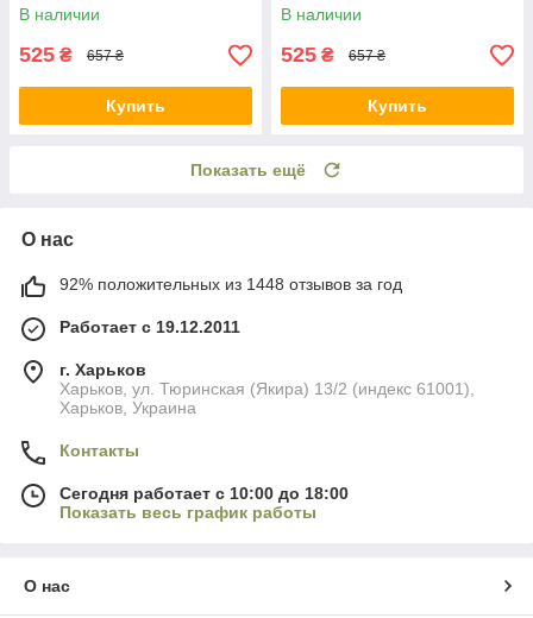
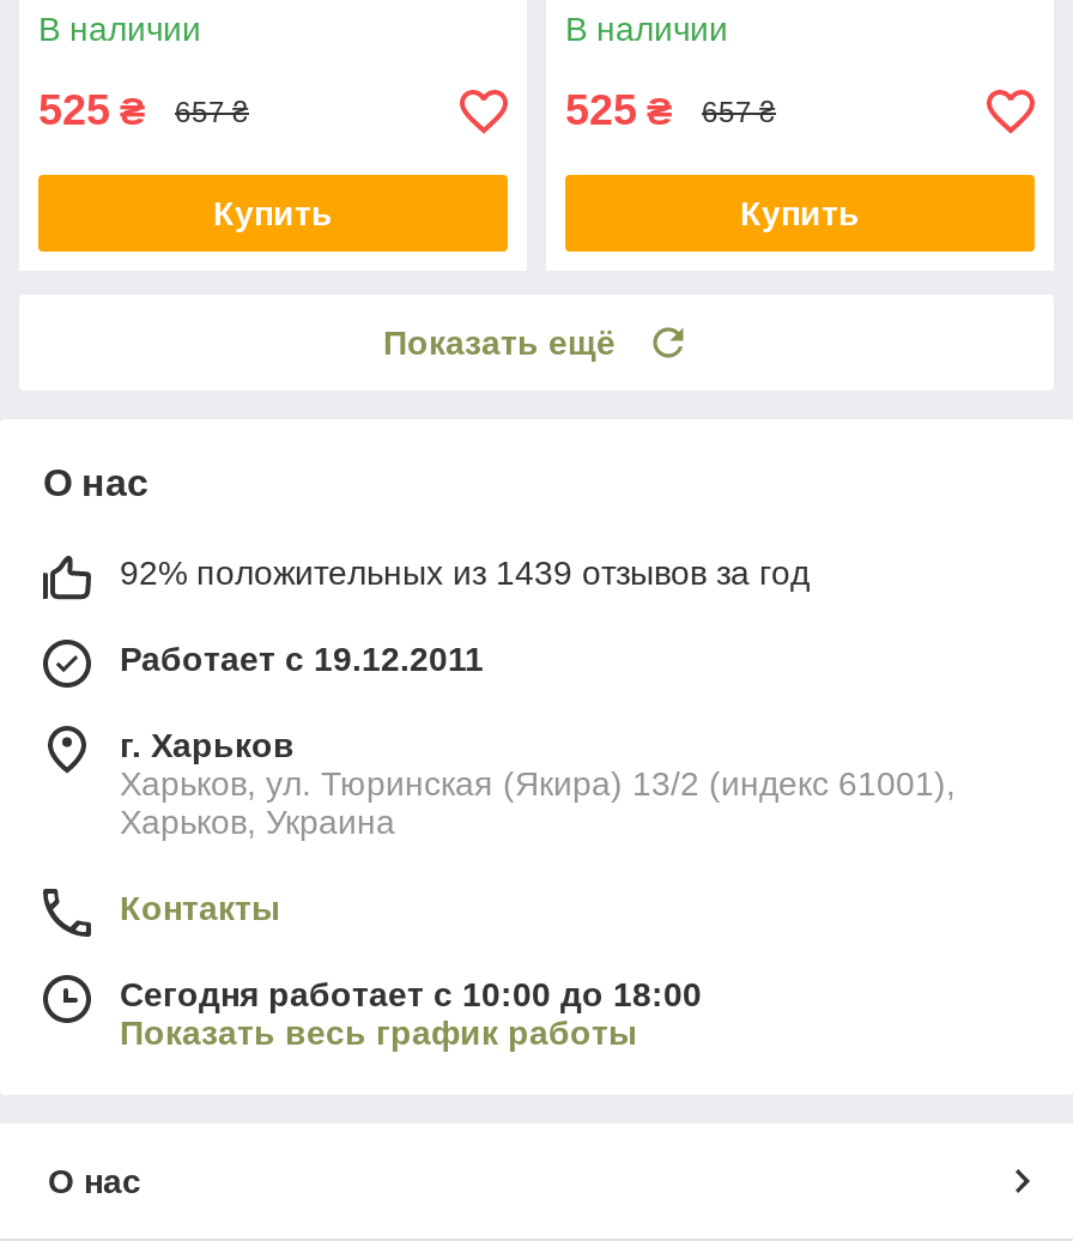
- 92% положительных из 1448 отзывов за год
+ 92% положительных из 1439 отзывов за год
